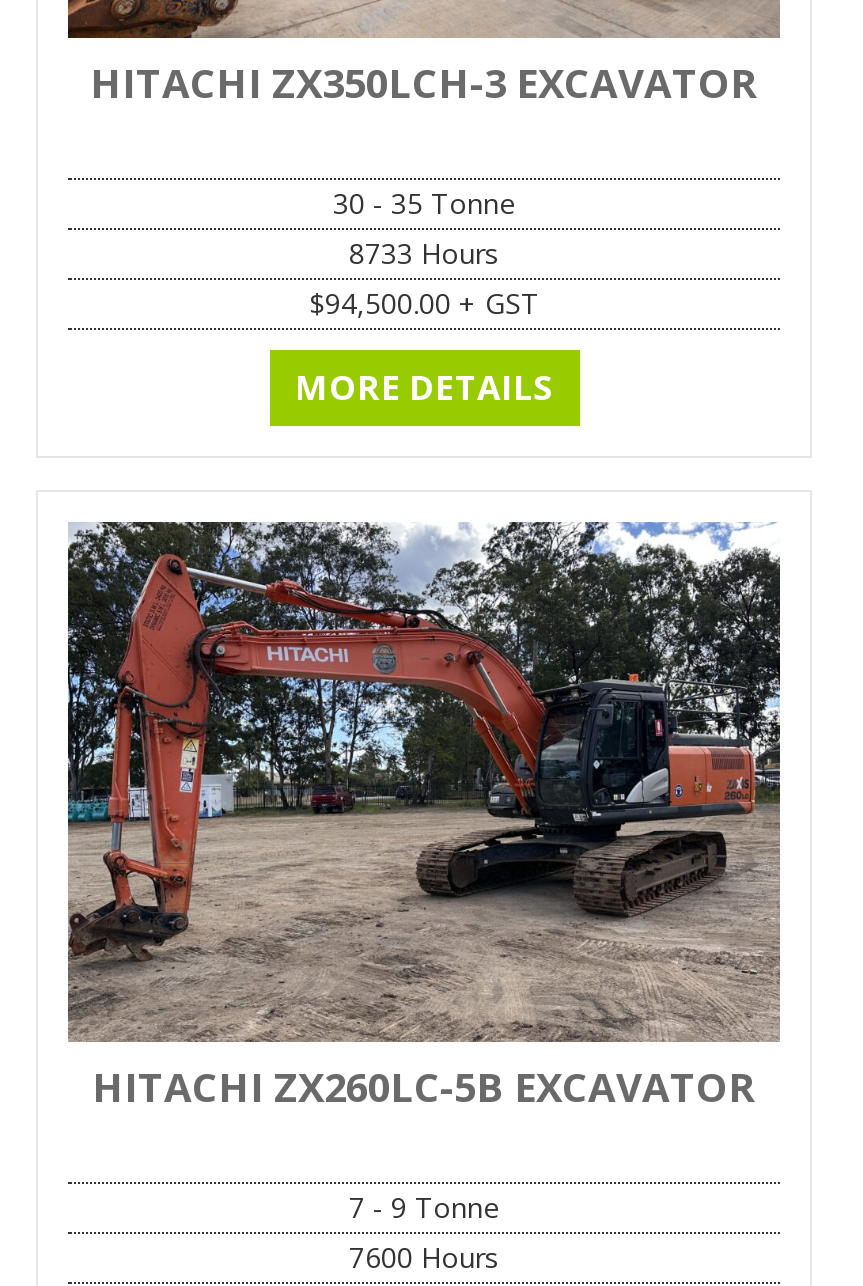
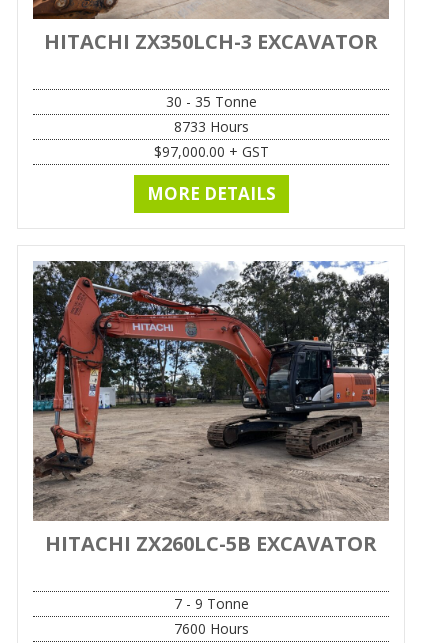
- $94,500.00 + GST
+ $97,000.00 + GST
